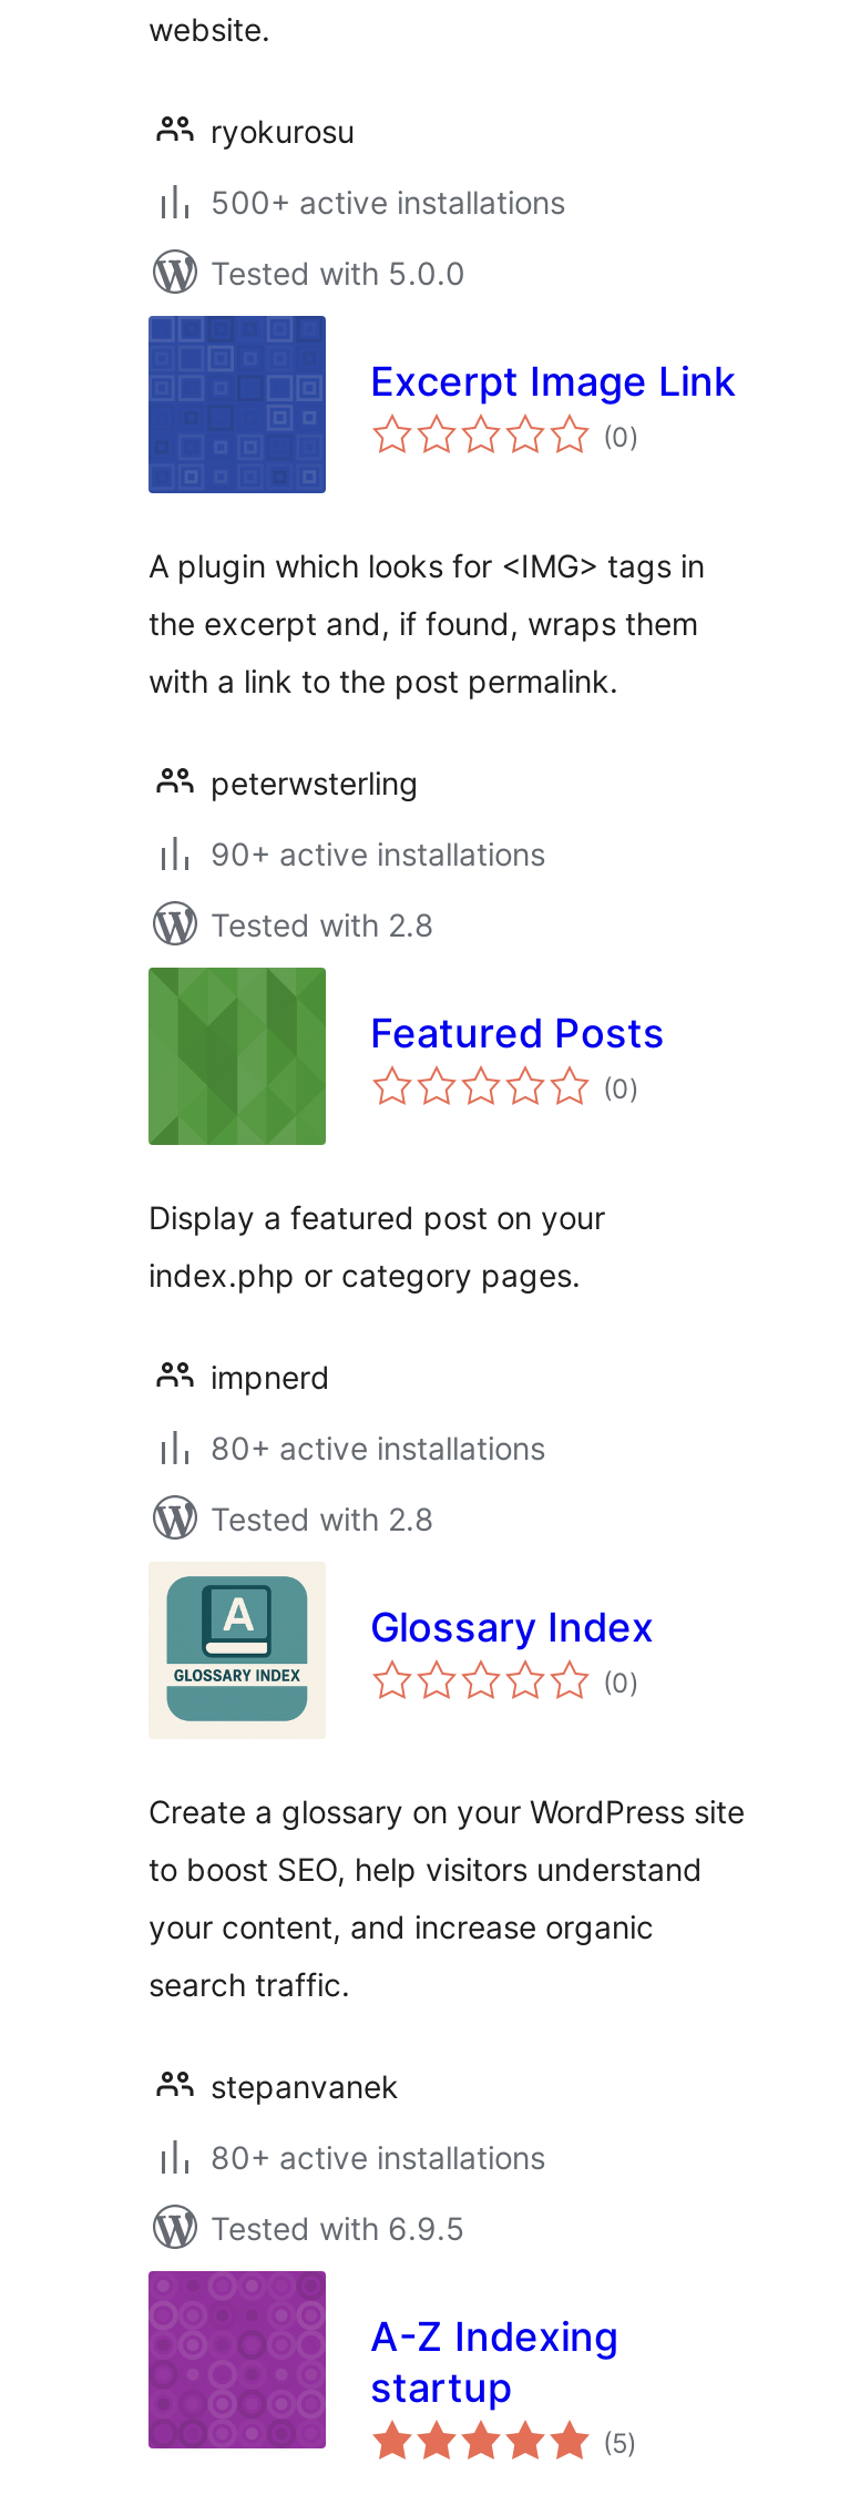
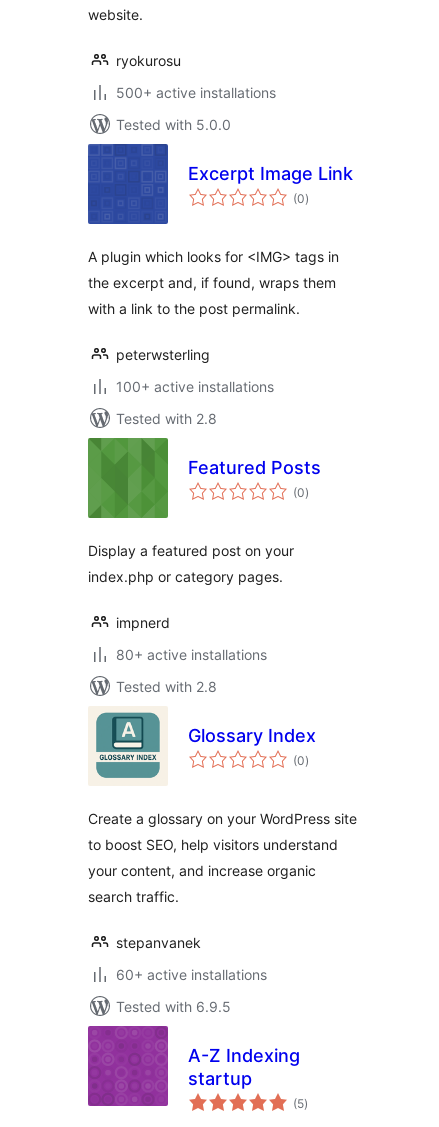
- 90+ active installations
+ 100+ active installations

- 80+ active installations
+ 60+ active installations
